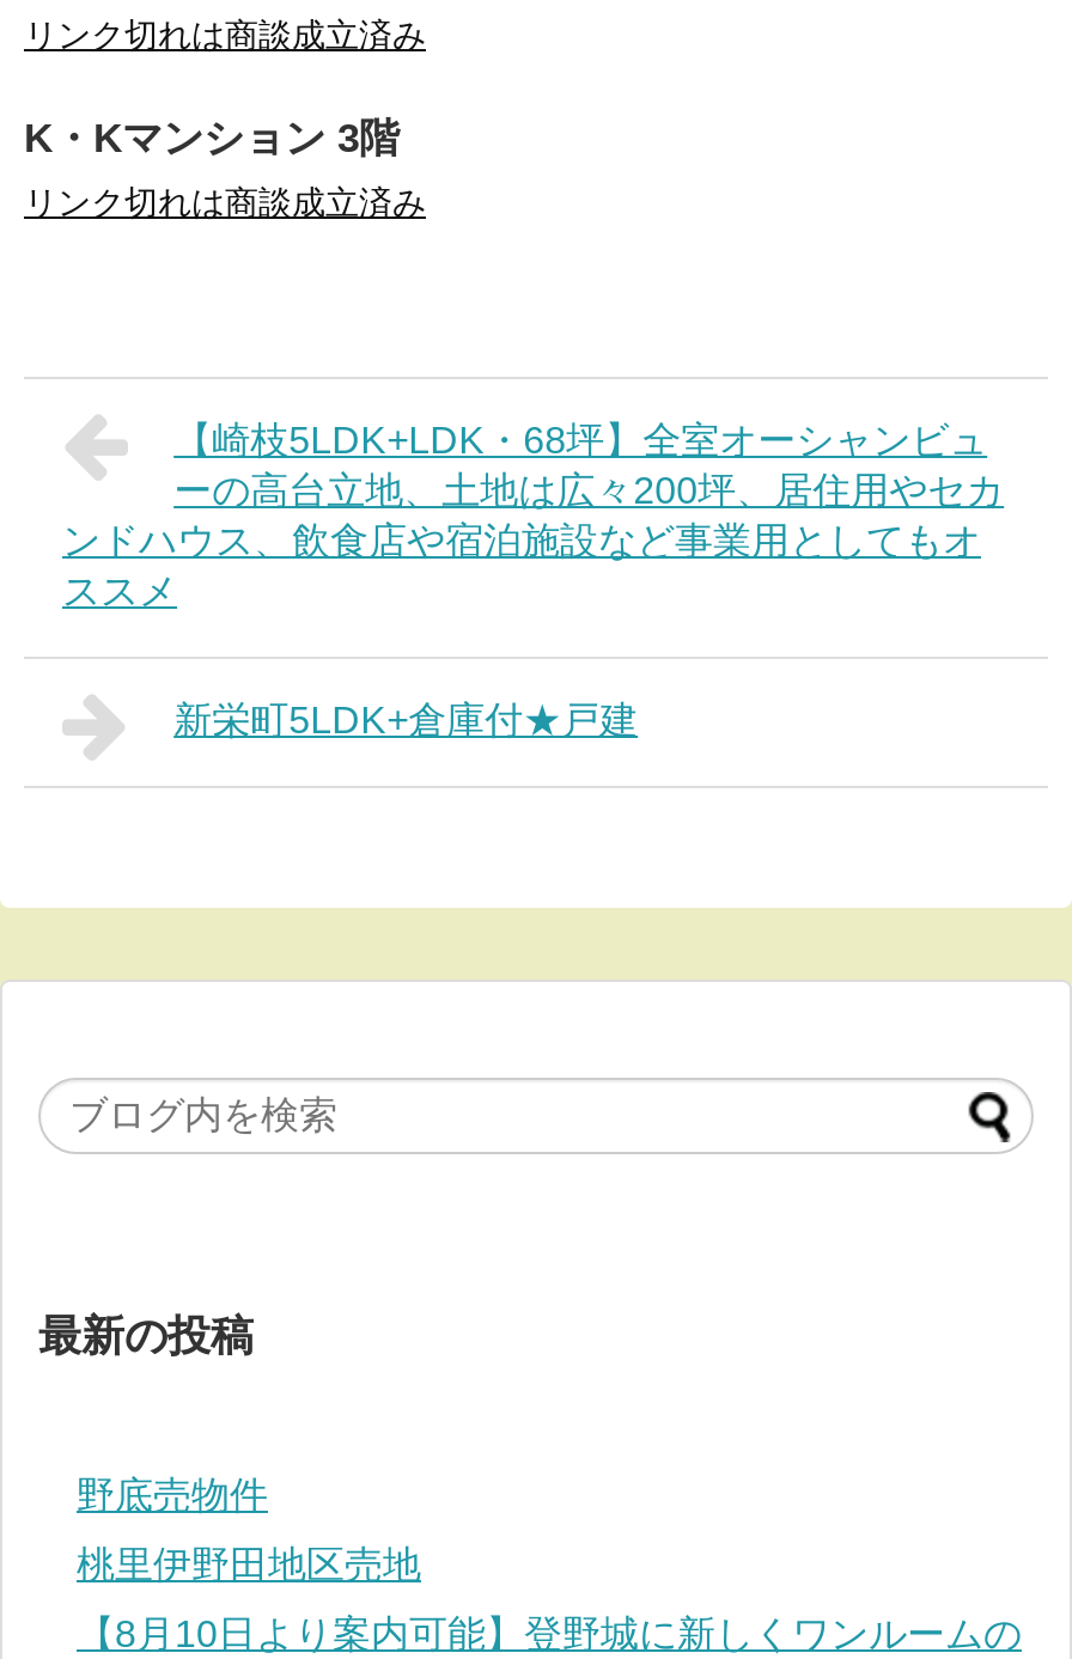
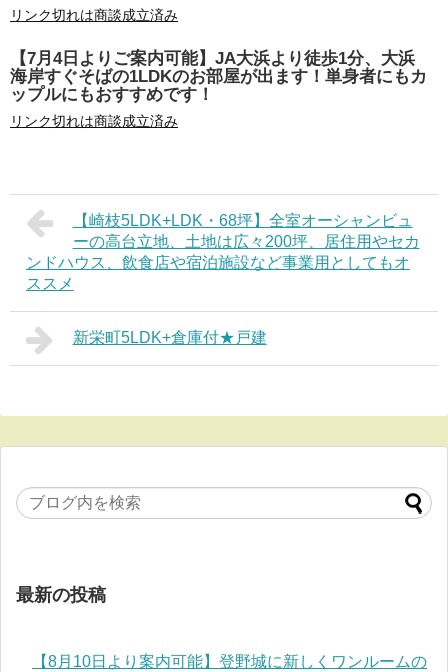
- K・Kマンション 3階
+ 【7月4日よりご案内可能】JA大浜より徒歩1分、大浜
+ 海岸すぐそばの1LDKのお部屋が出ます！単身者にもカ
+ ップルにもおすすめです！

moved down: リンク切れは商談成立済み | 【崎枝5LDK+LDK・68坪】全室オーシャンビュ | ーの高台立地、土地は広々200坪、居住用やセカ | ススメ | 最新の投稿

- 野底売物件
- 桃里伊野田地区売地
